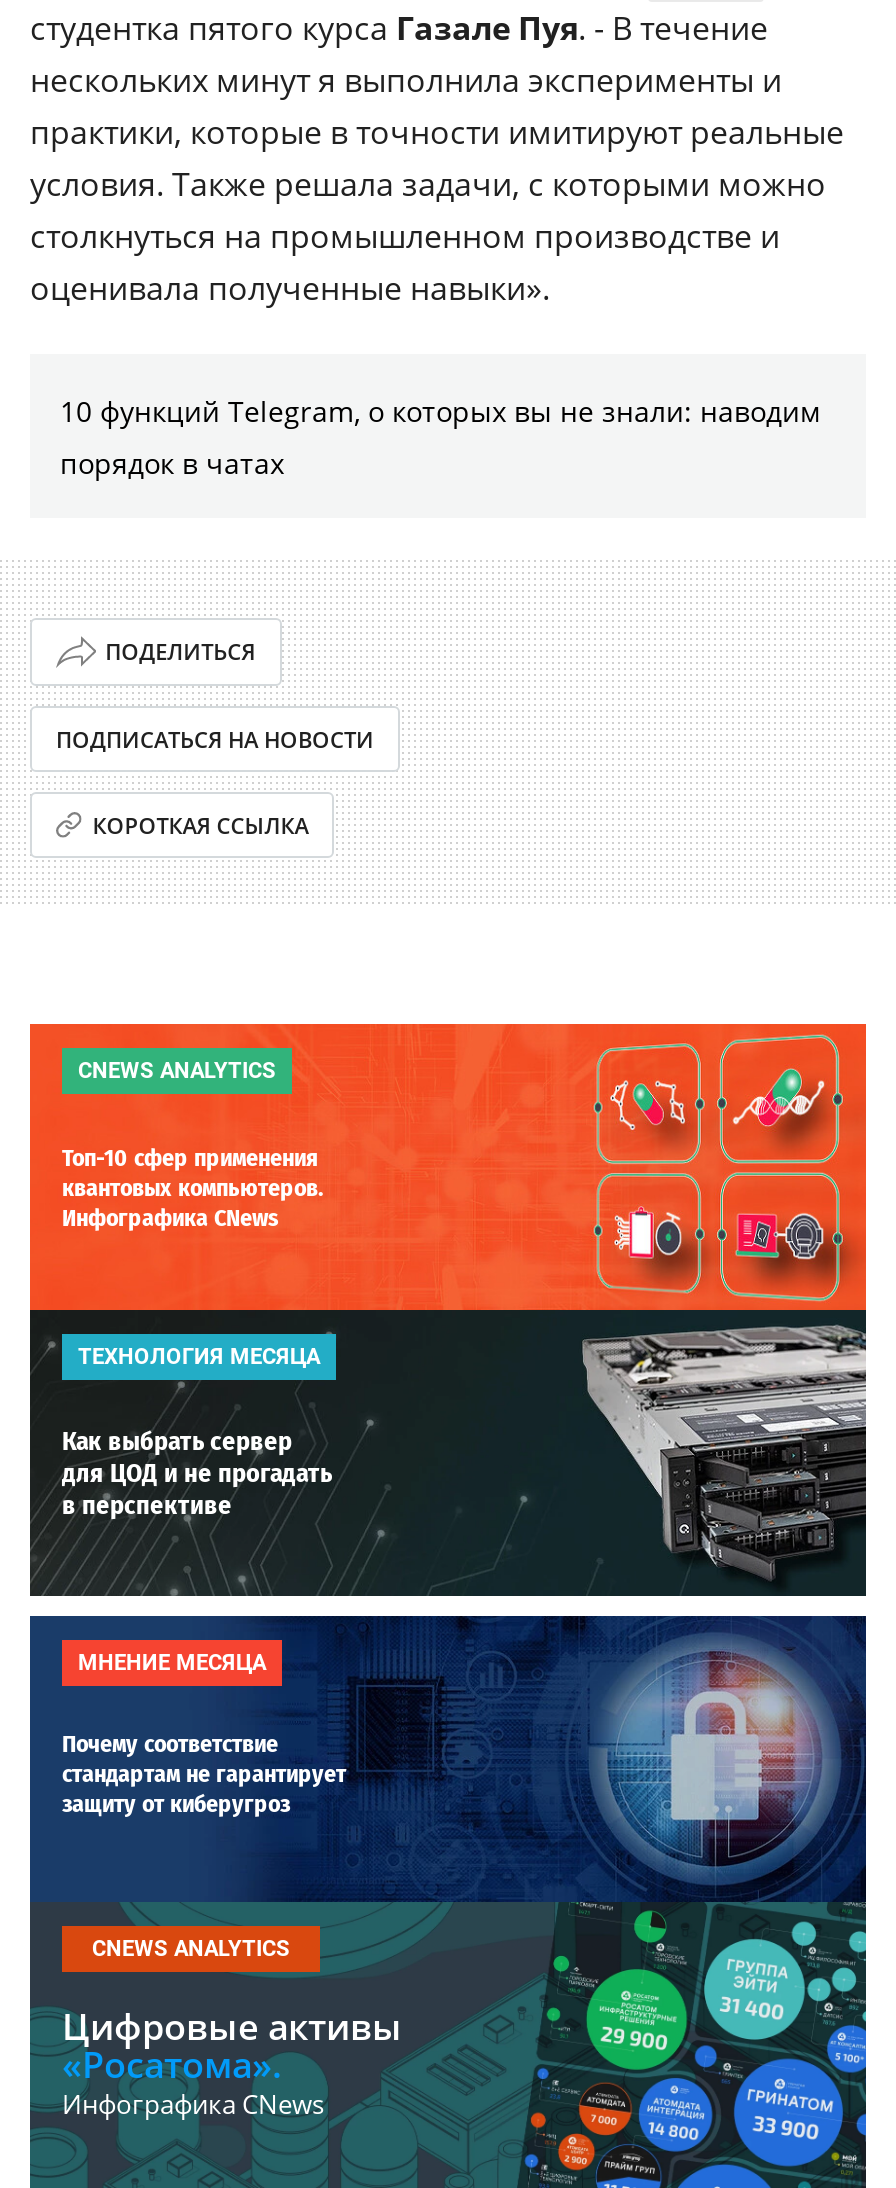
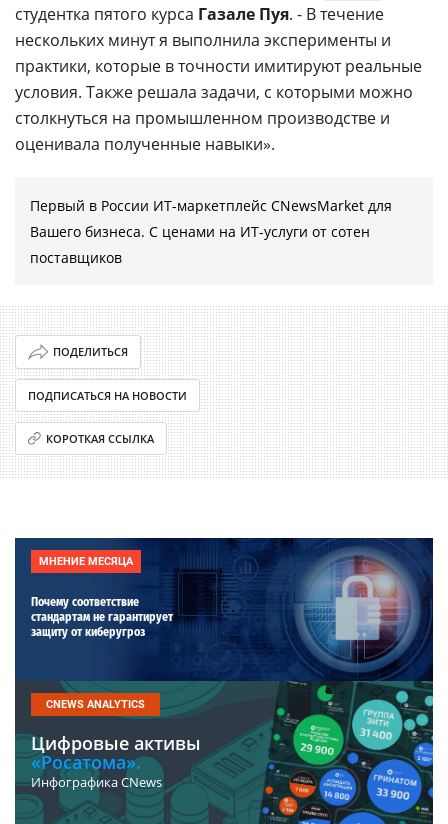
- 10 функций Telegram, о которых вы не знали: наводим
- порядок в чатах
+ Первый в России ИТ-маркетплейс CNewsMarket для
+ Вашего бизнеса. С ценами на ИТ-услуги от сотен
+ поставщиков

moved down: ПОДЕЛИТЬСЯ | ПОДПИСАТЬСЯ НА НОВОСТИ | КОРОТКАЯ ССЫЛКА

- [image]
- CNEWS ANALYTICS
- Топ-10 сфер применения
- квантовых компьютеров.
- Инфографика CNews

- ТЕХНОЛОГИЯ МЕСЯЦА
- Как выбрать сервер
- для ЦОД и не прогадать
- в перспективе
